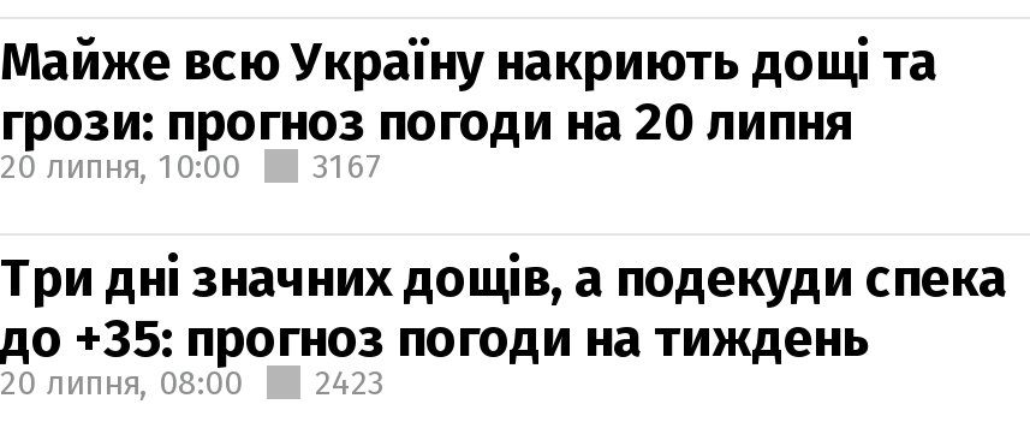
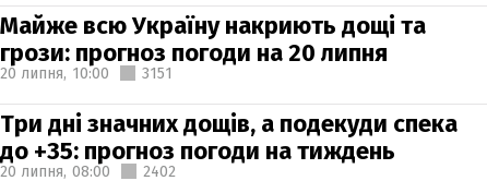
- 20 липня, 10:00 3167
+ 20 липня, 10:00 3151

- 20 липня, 08:00 2423
+ 20 липня, 08:00 2402
